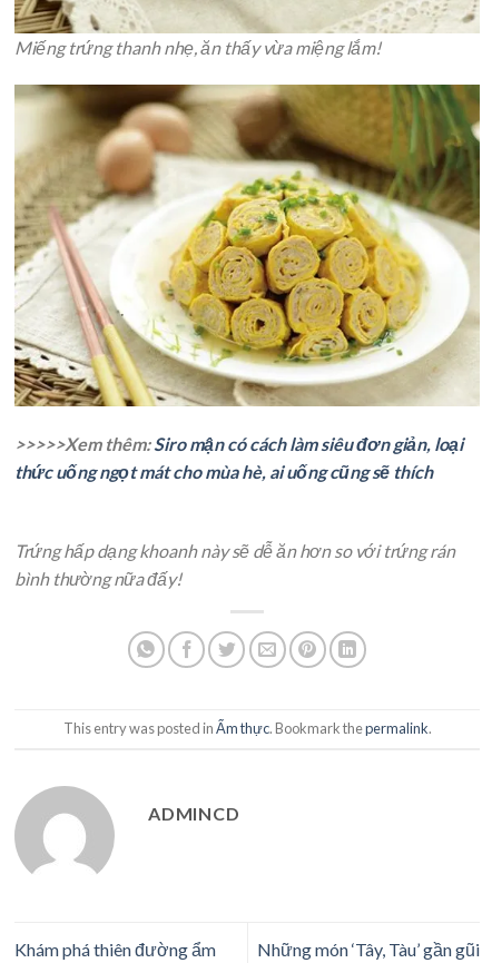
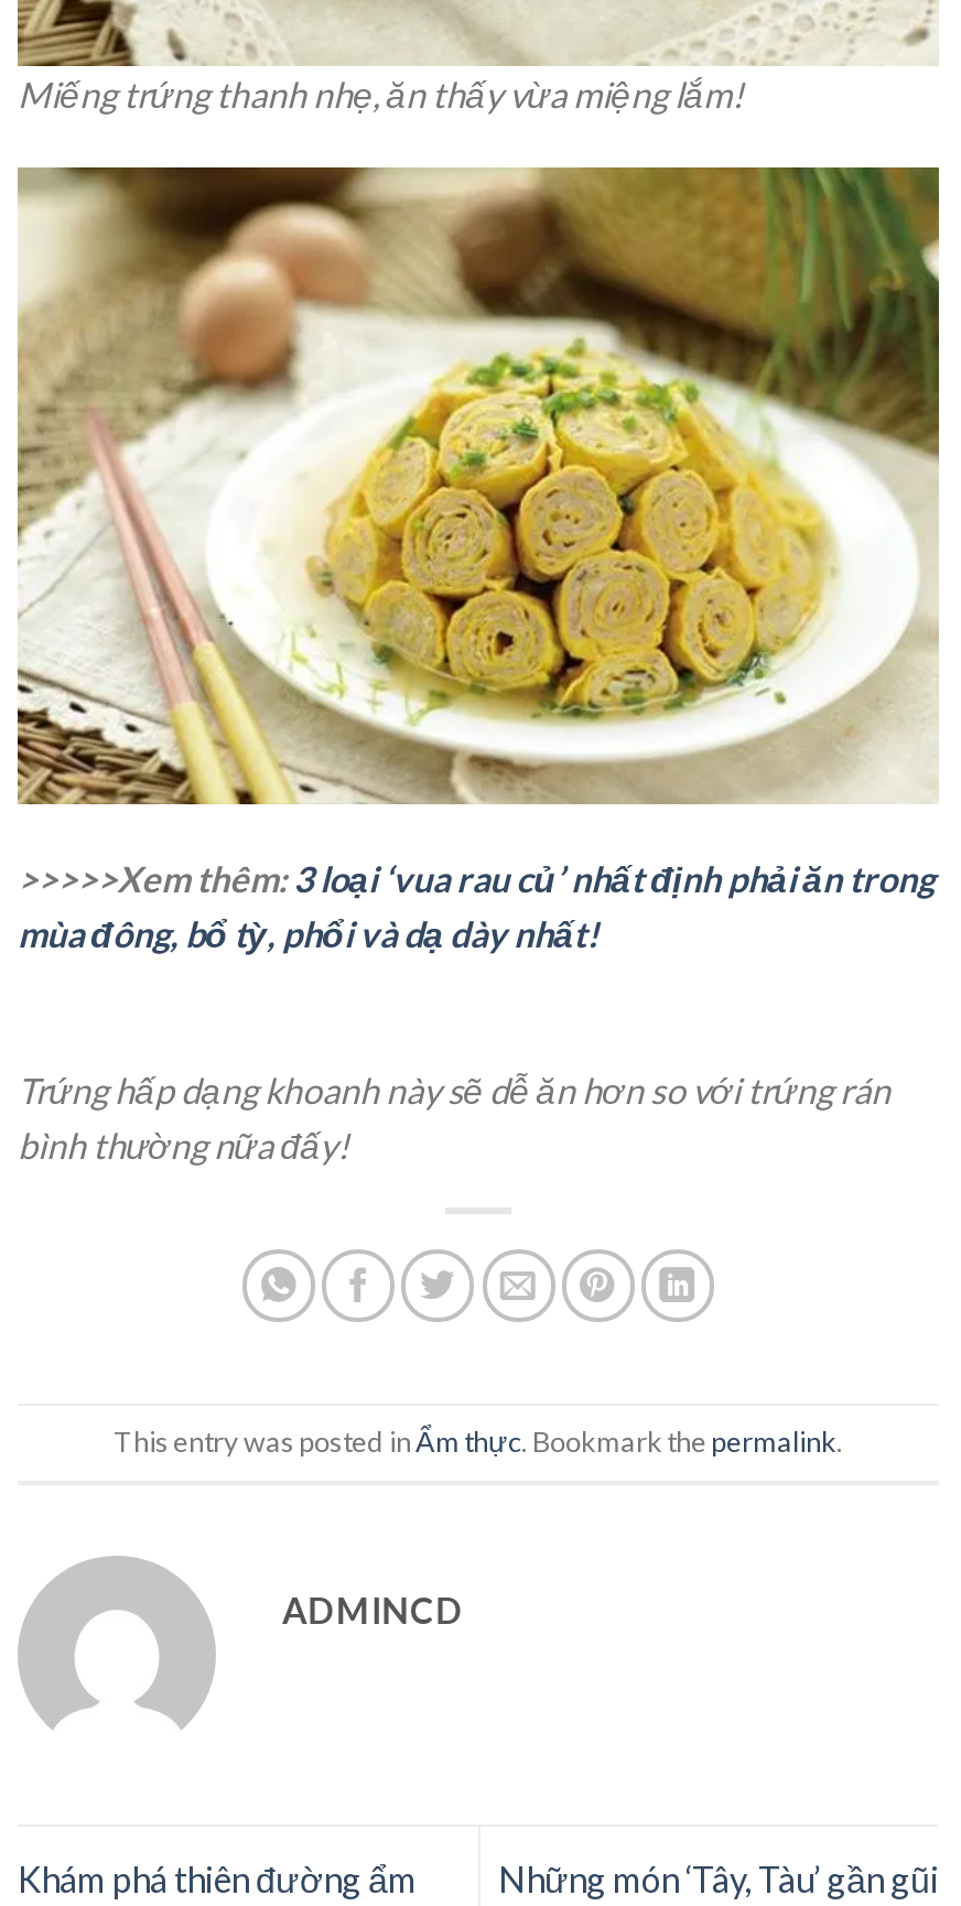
- >>>>>Xem thêm: Siro mận có cách làm siêu đơn giản, loại
- thức uống ngọt mát cho mùa hè, ai uống cũng sẽ thích
+ >>>>>Xem thêm: 3 loại ‘vua rau củ’ nhất định phải ăn trong
+ mùa đông, bổ tỳ, phổi và dạ dày nhất!
